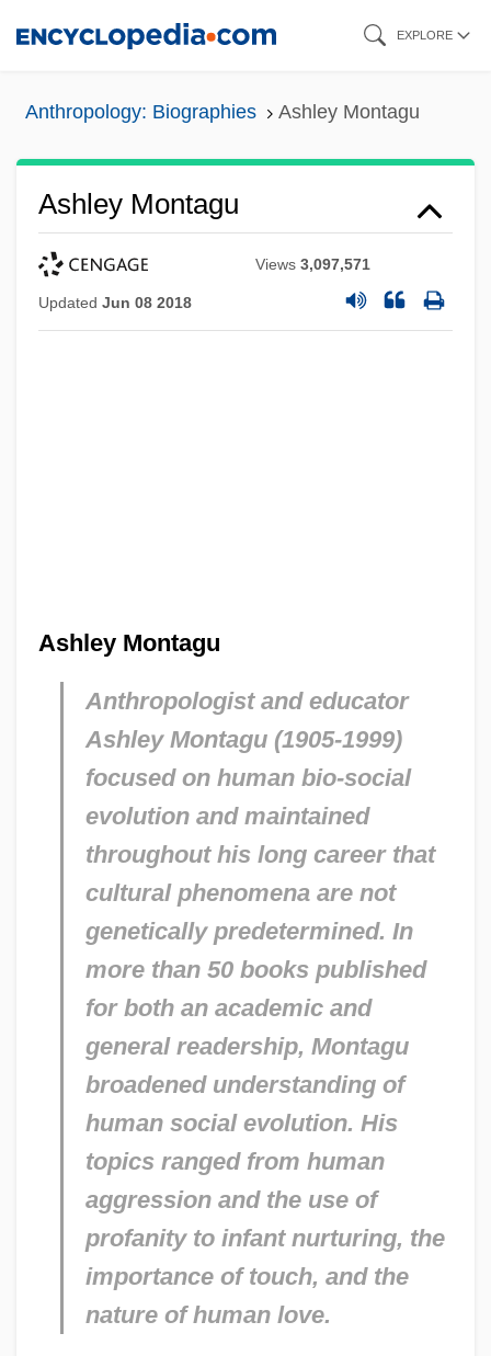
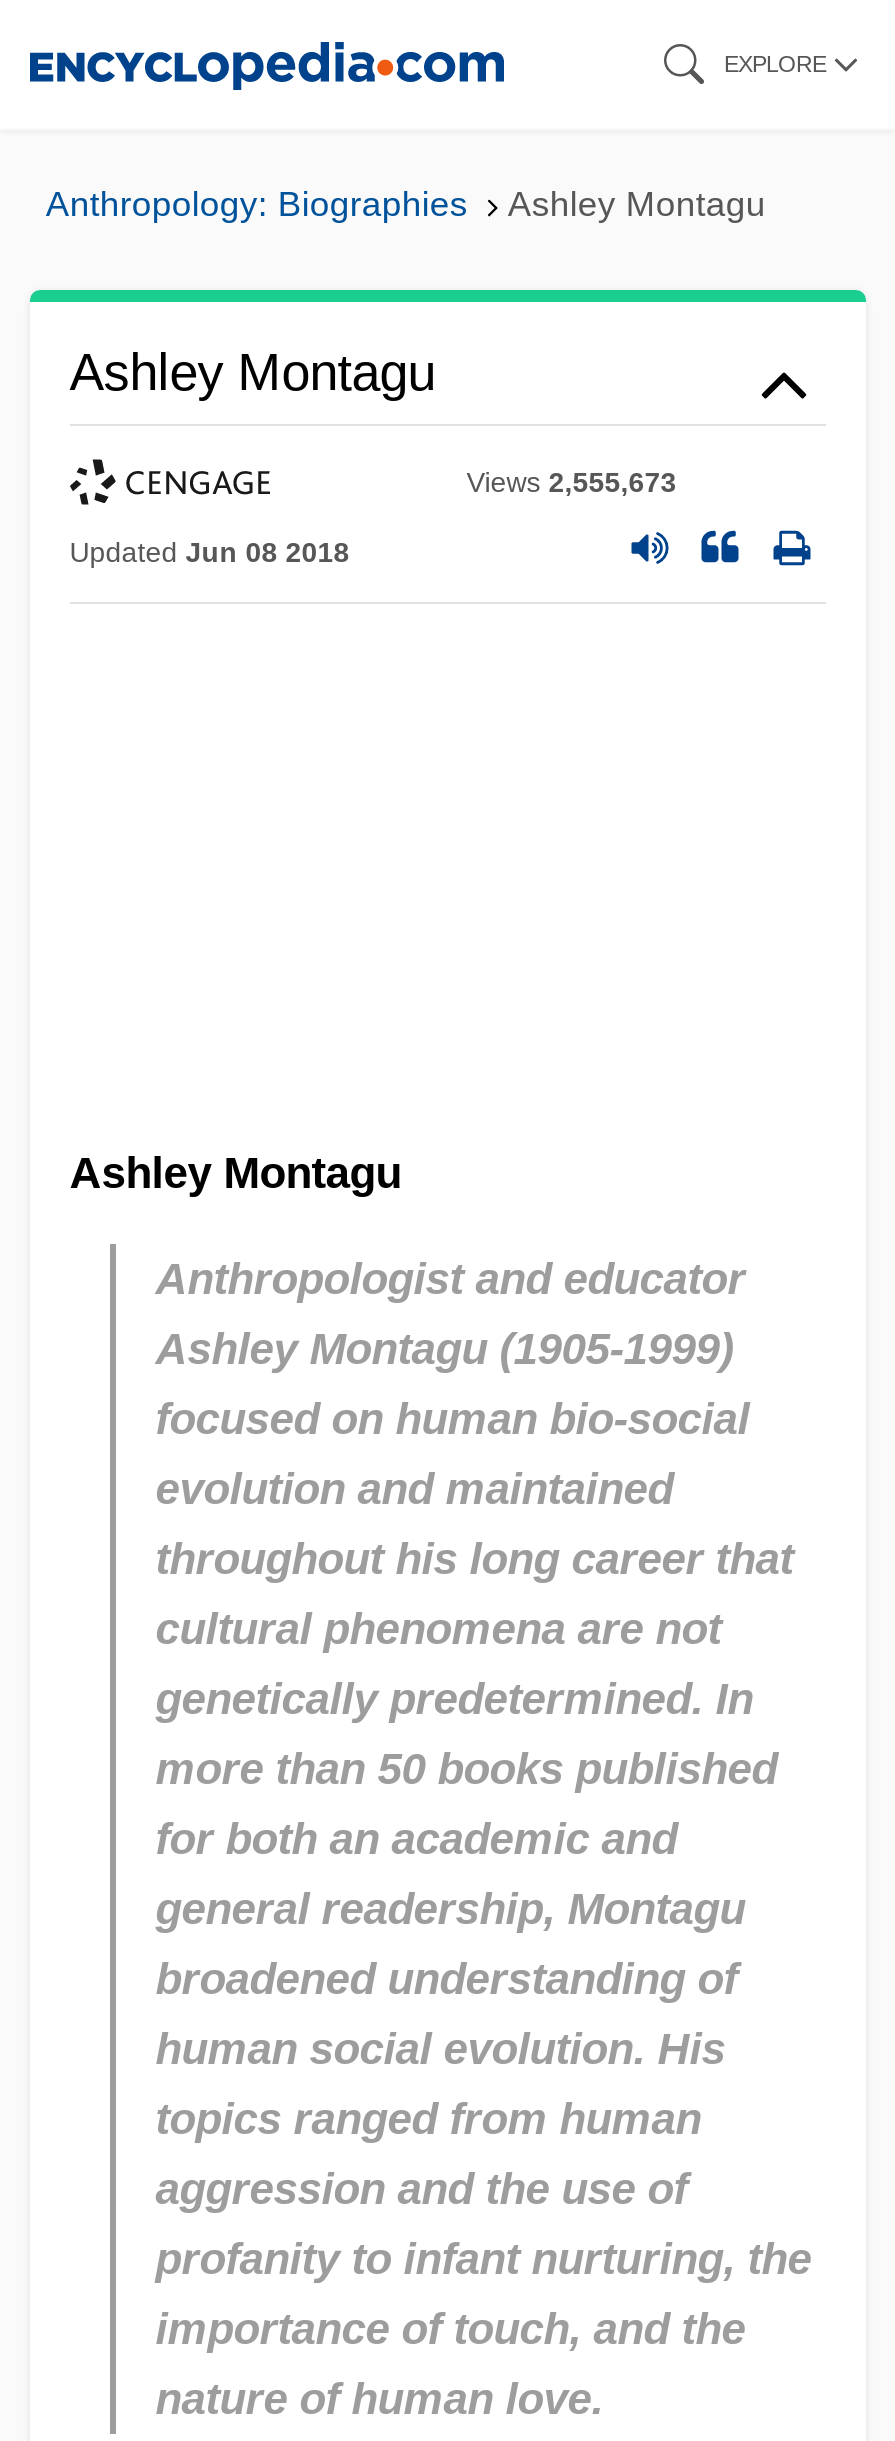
- Views 3,097,571
+ Views 2,555,673
